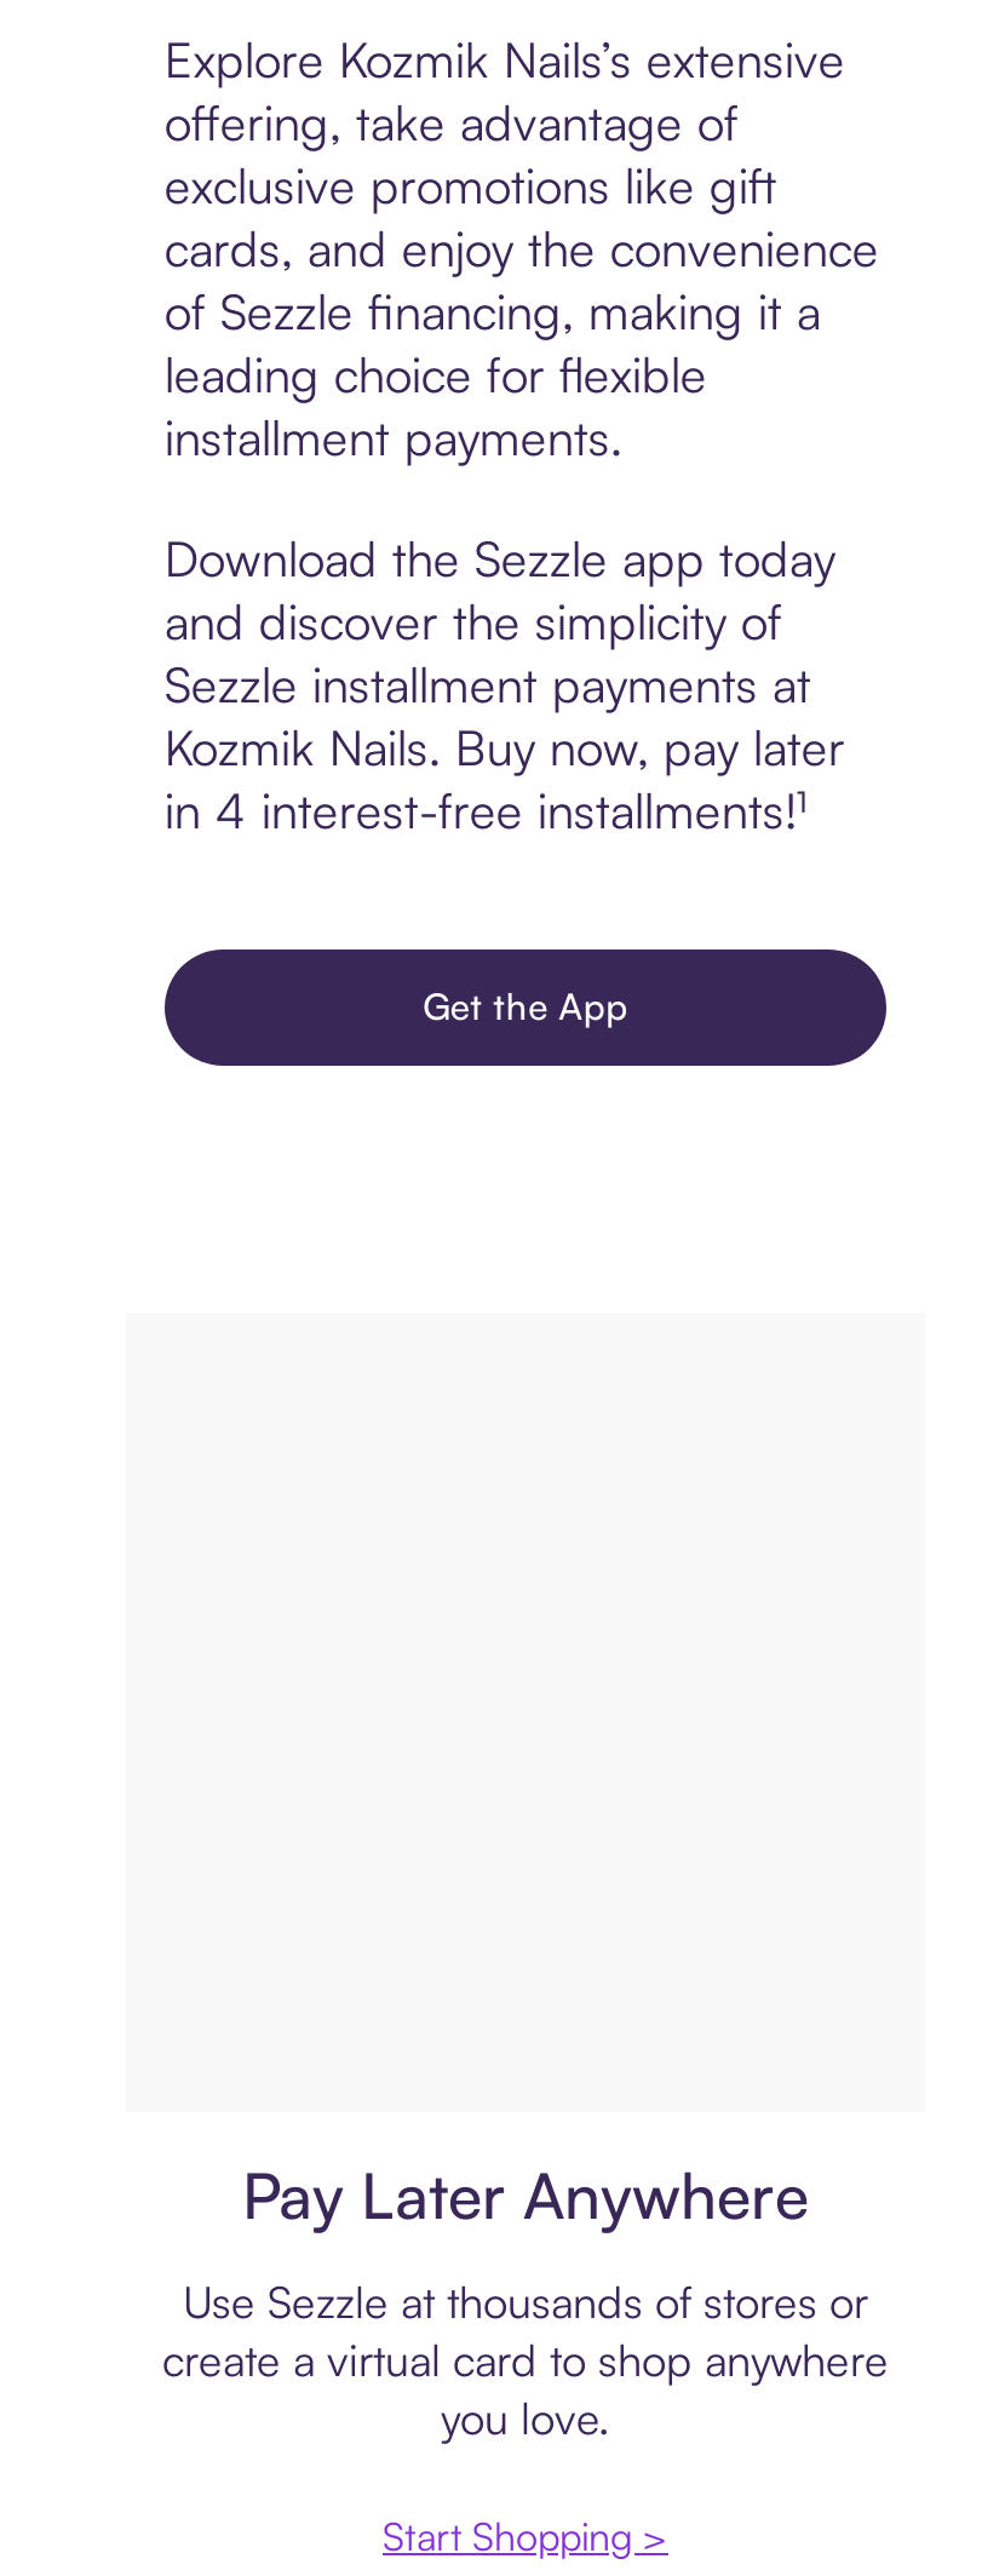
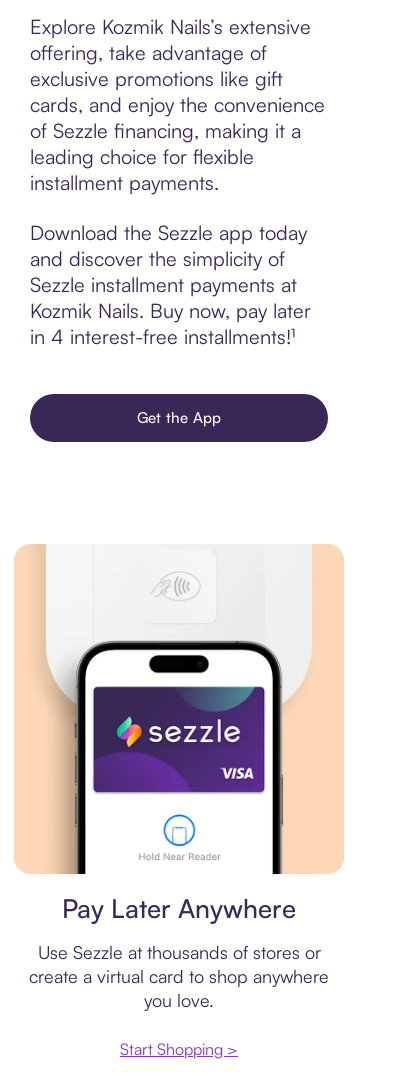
+ [image]
